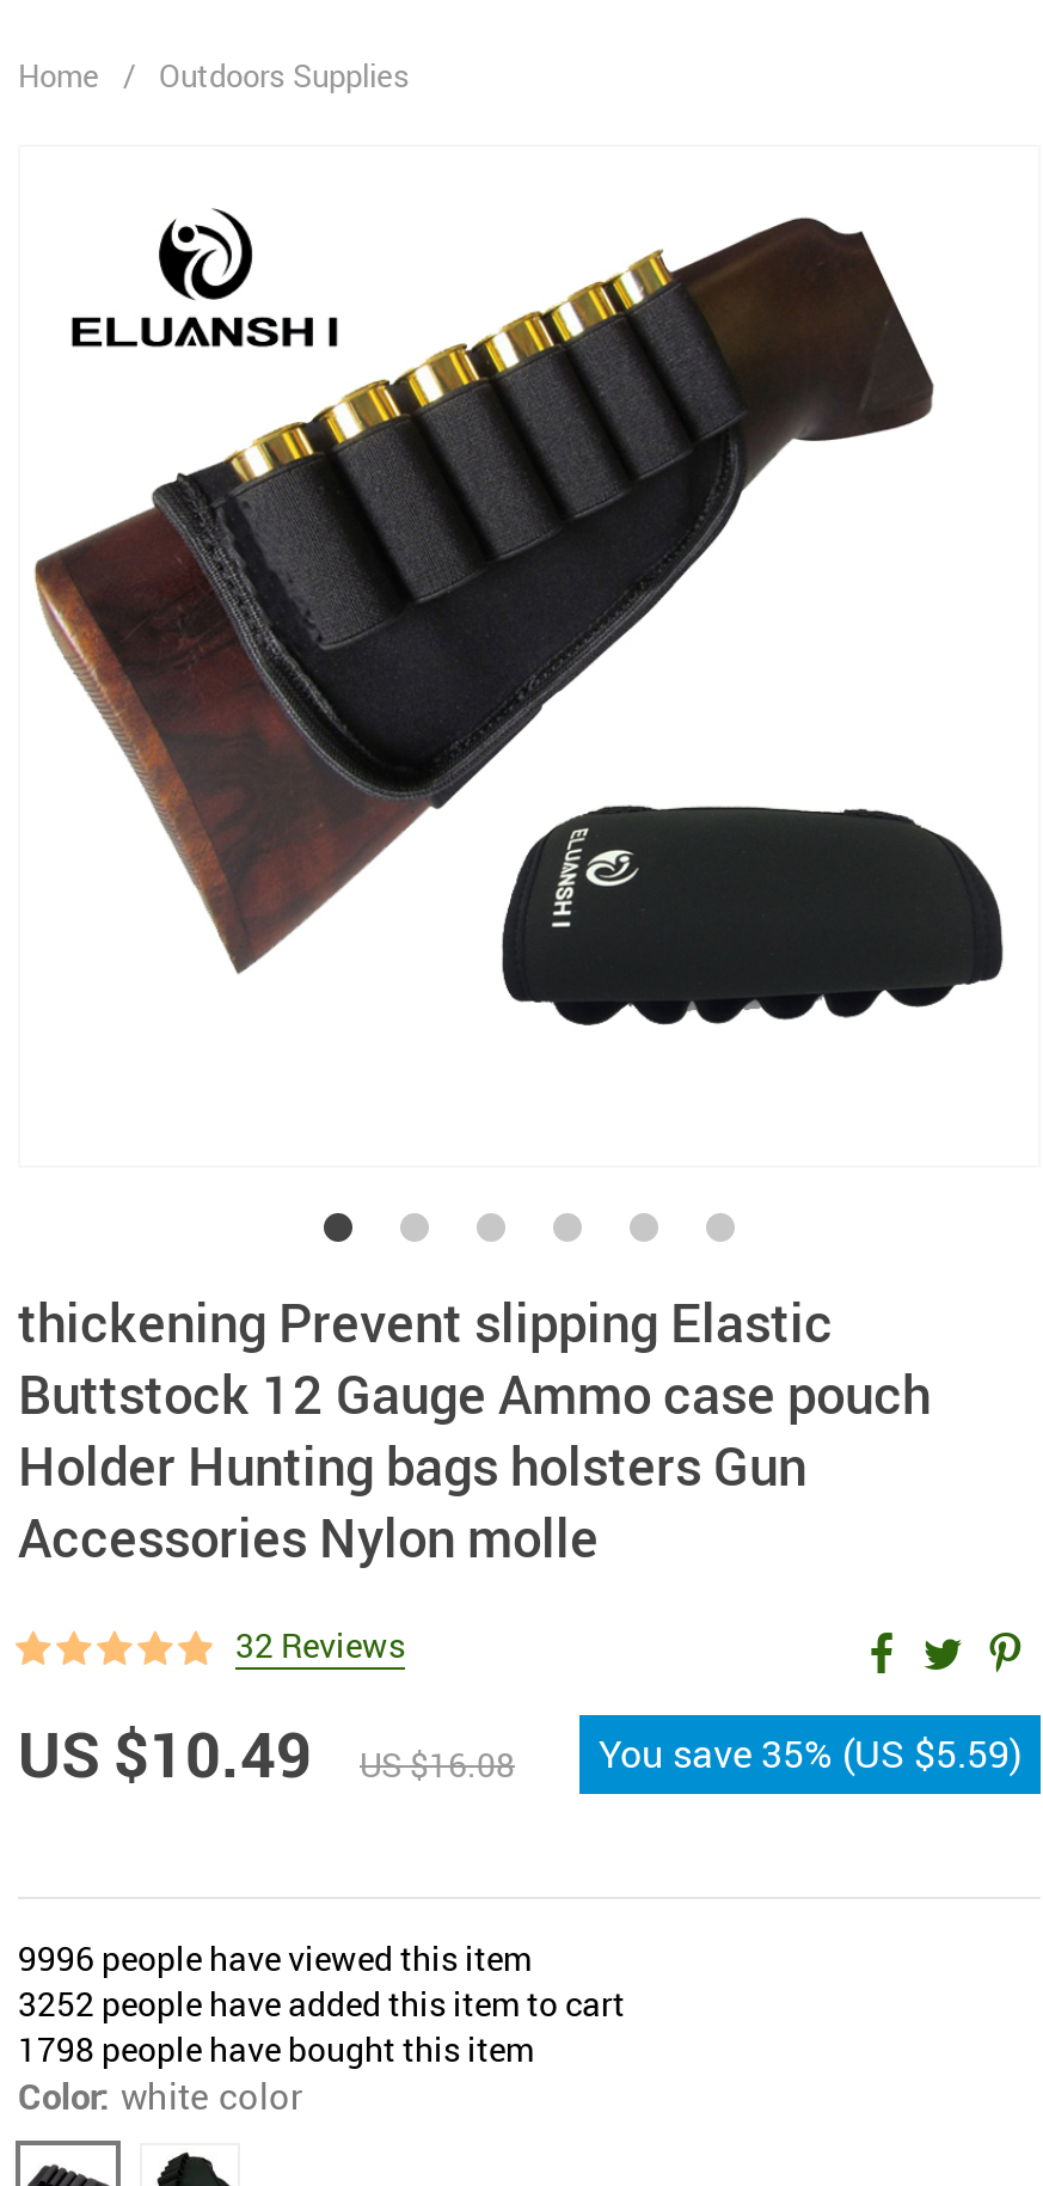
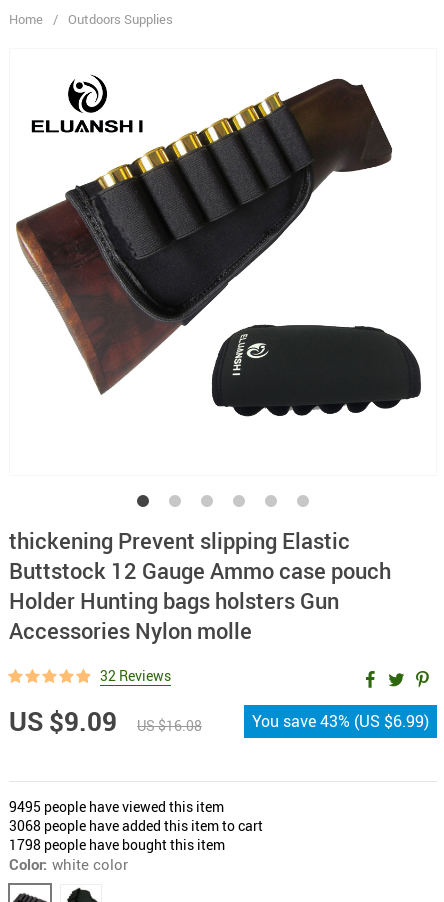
- US $10.49
+ US $9.09

- You save 35% (US $5.59)
+ You save 43% (US $6.99)

- 9996 people have viewed this item
+ 9495 people have viewed this item

- 3252 people have added this item to cart
+ 3068 people have added this item to cart
